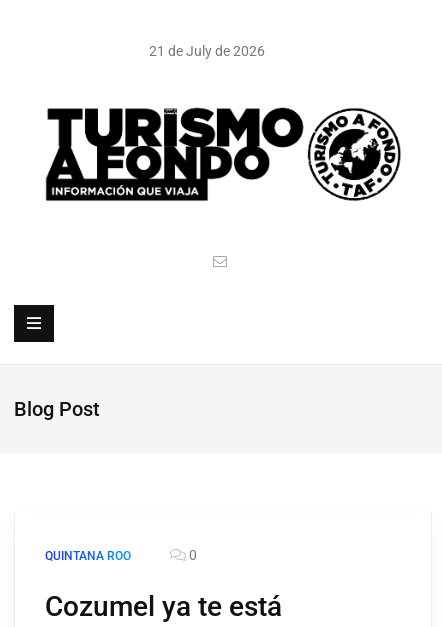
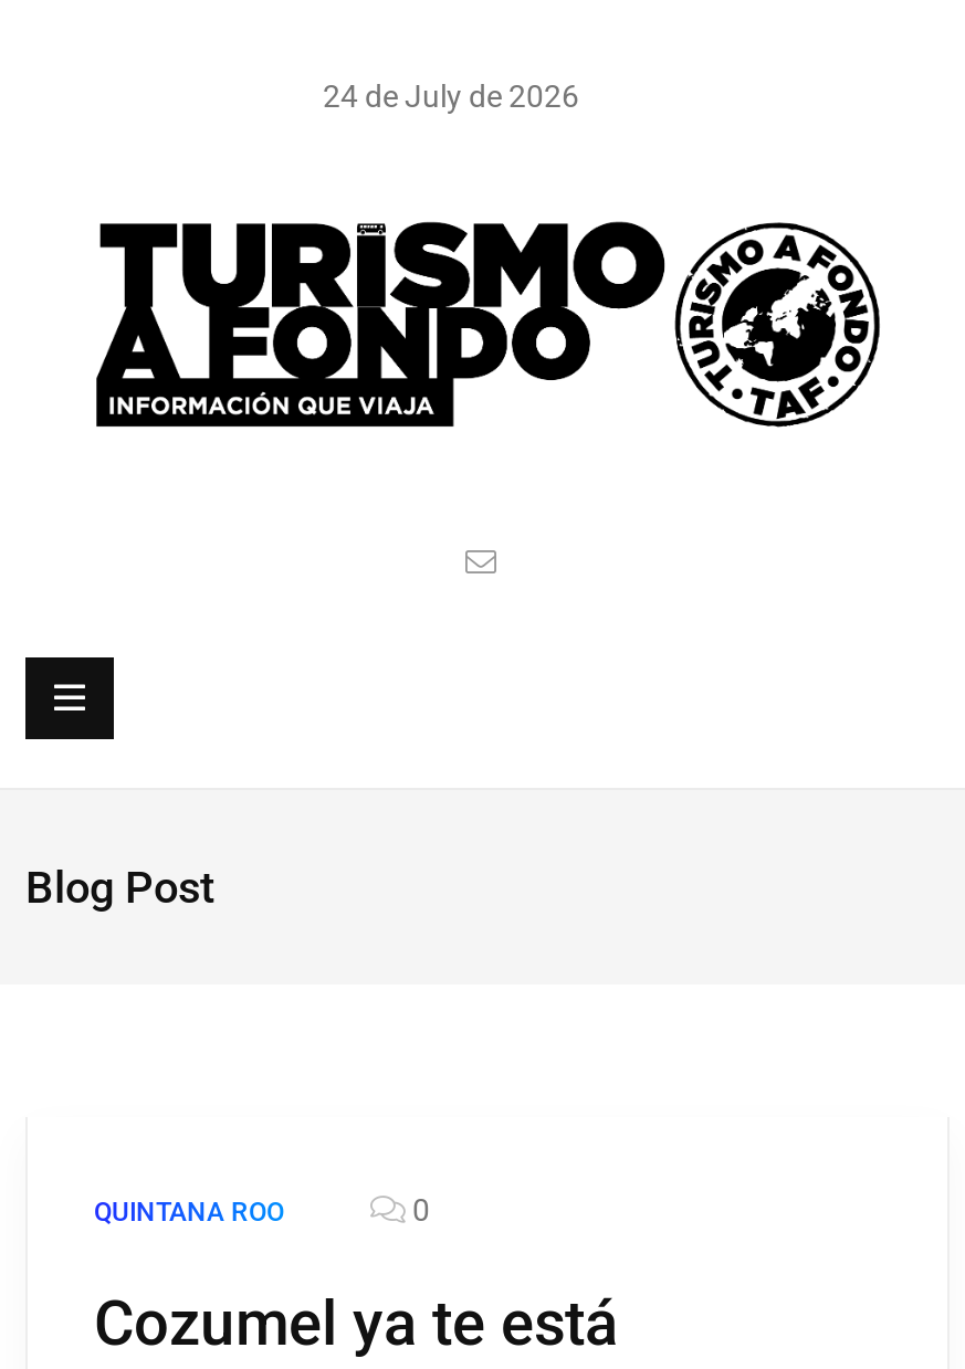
- 21 de July de 2026
+ 24 de July de 2026
